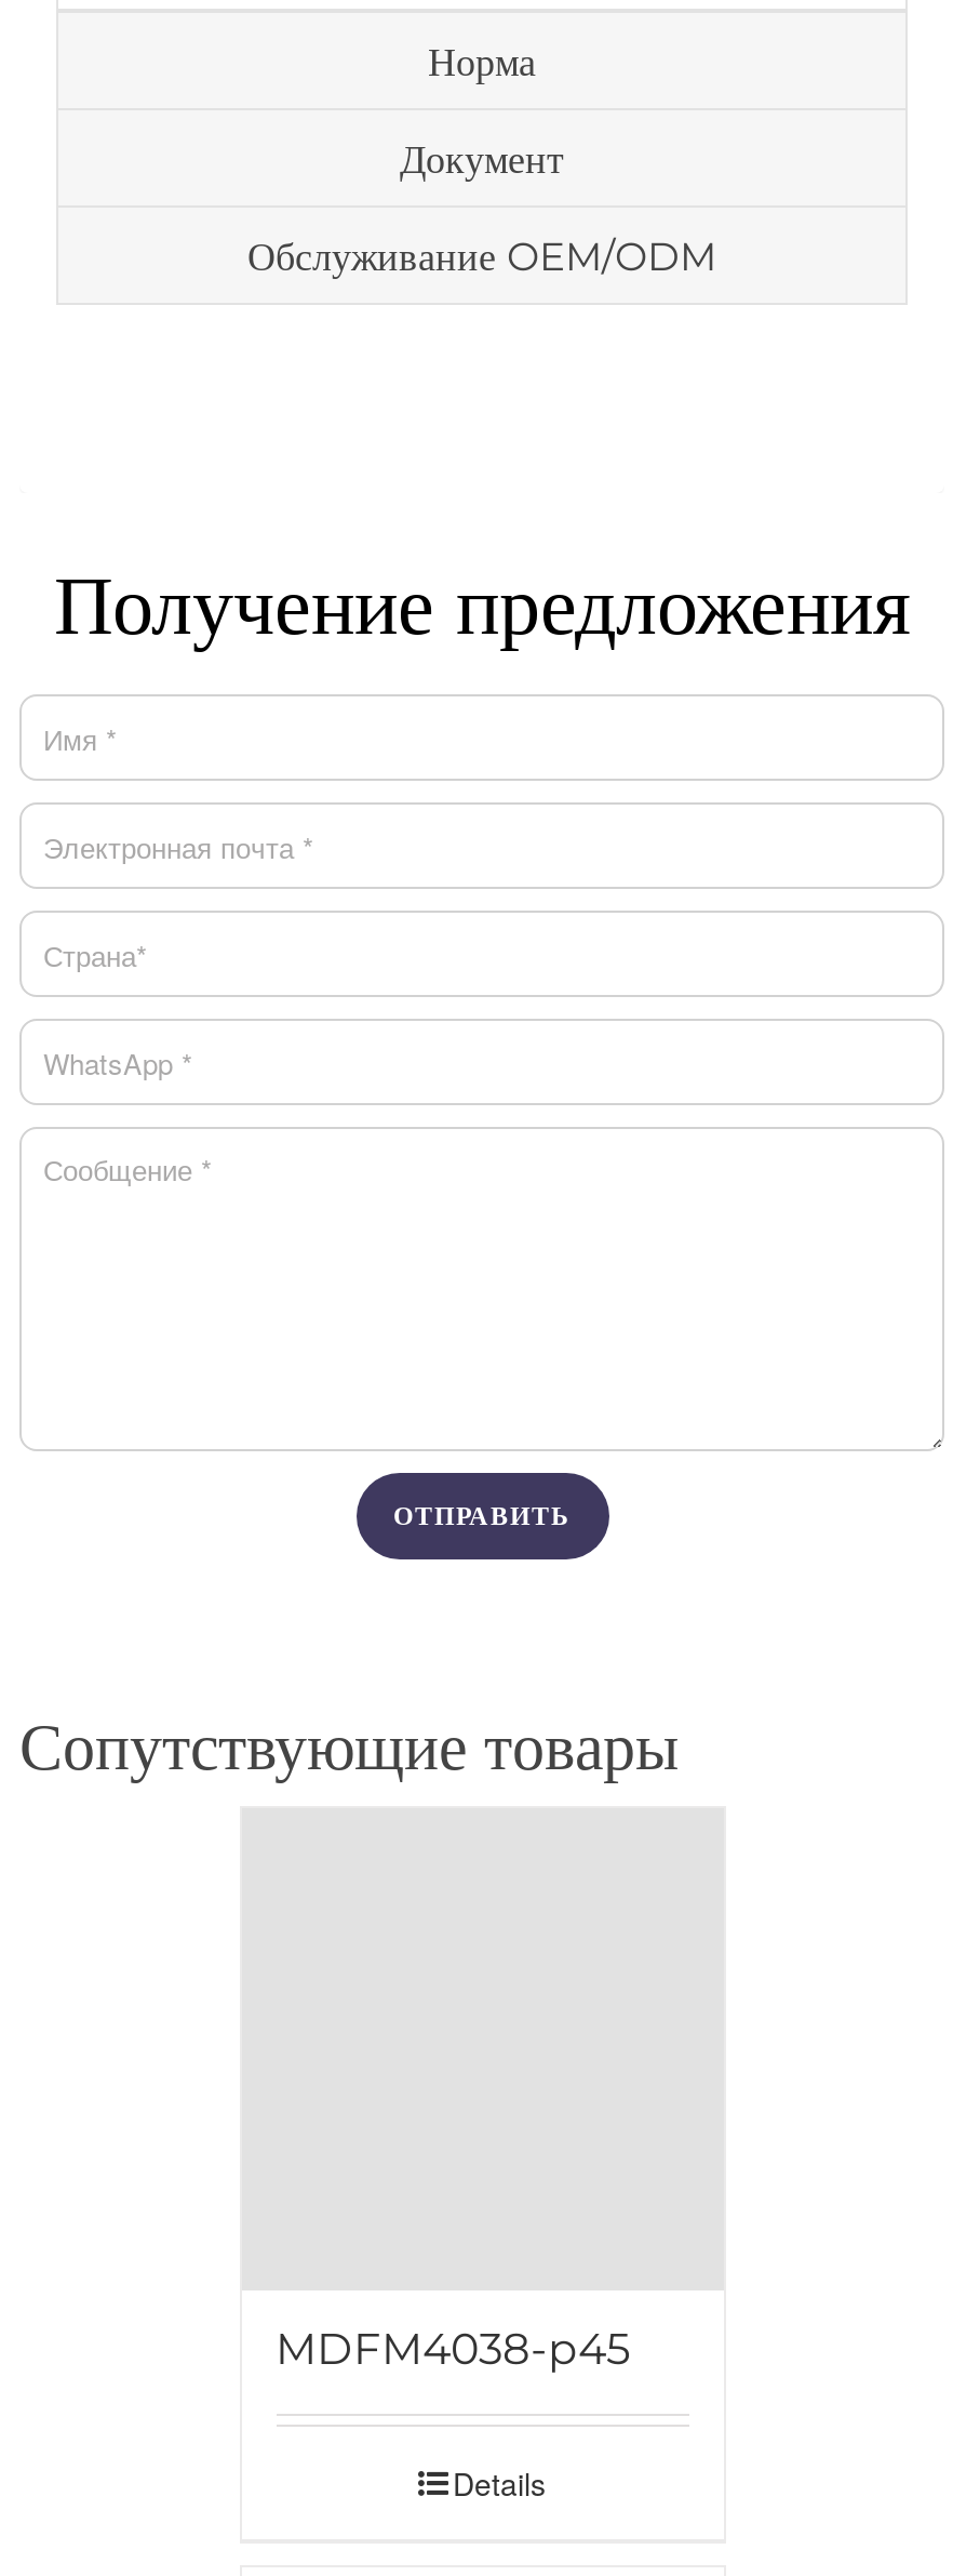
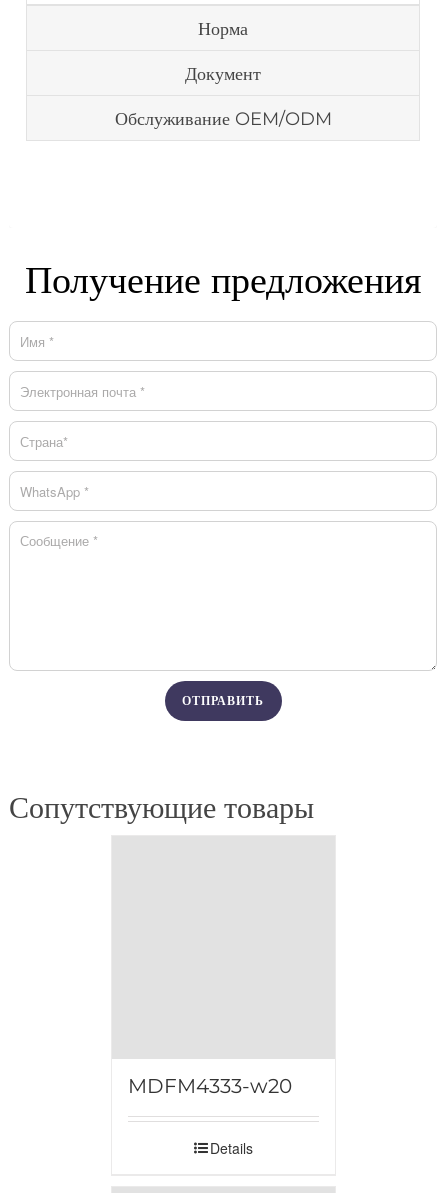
- MDFM4038-p45
+ MDFM4333-w20
